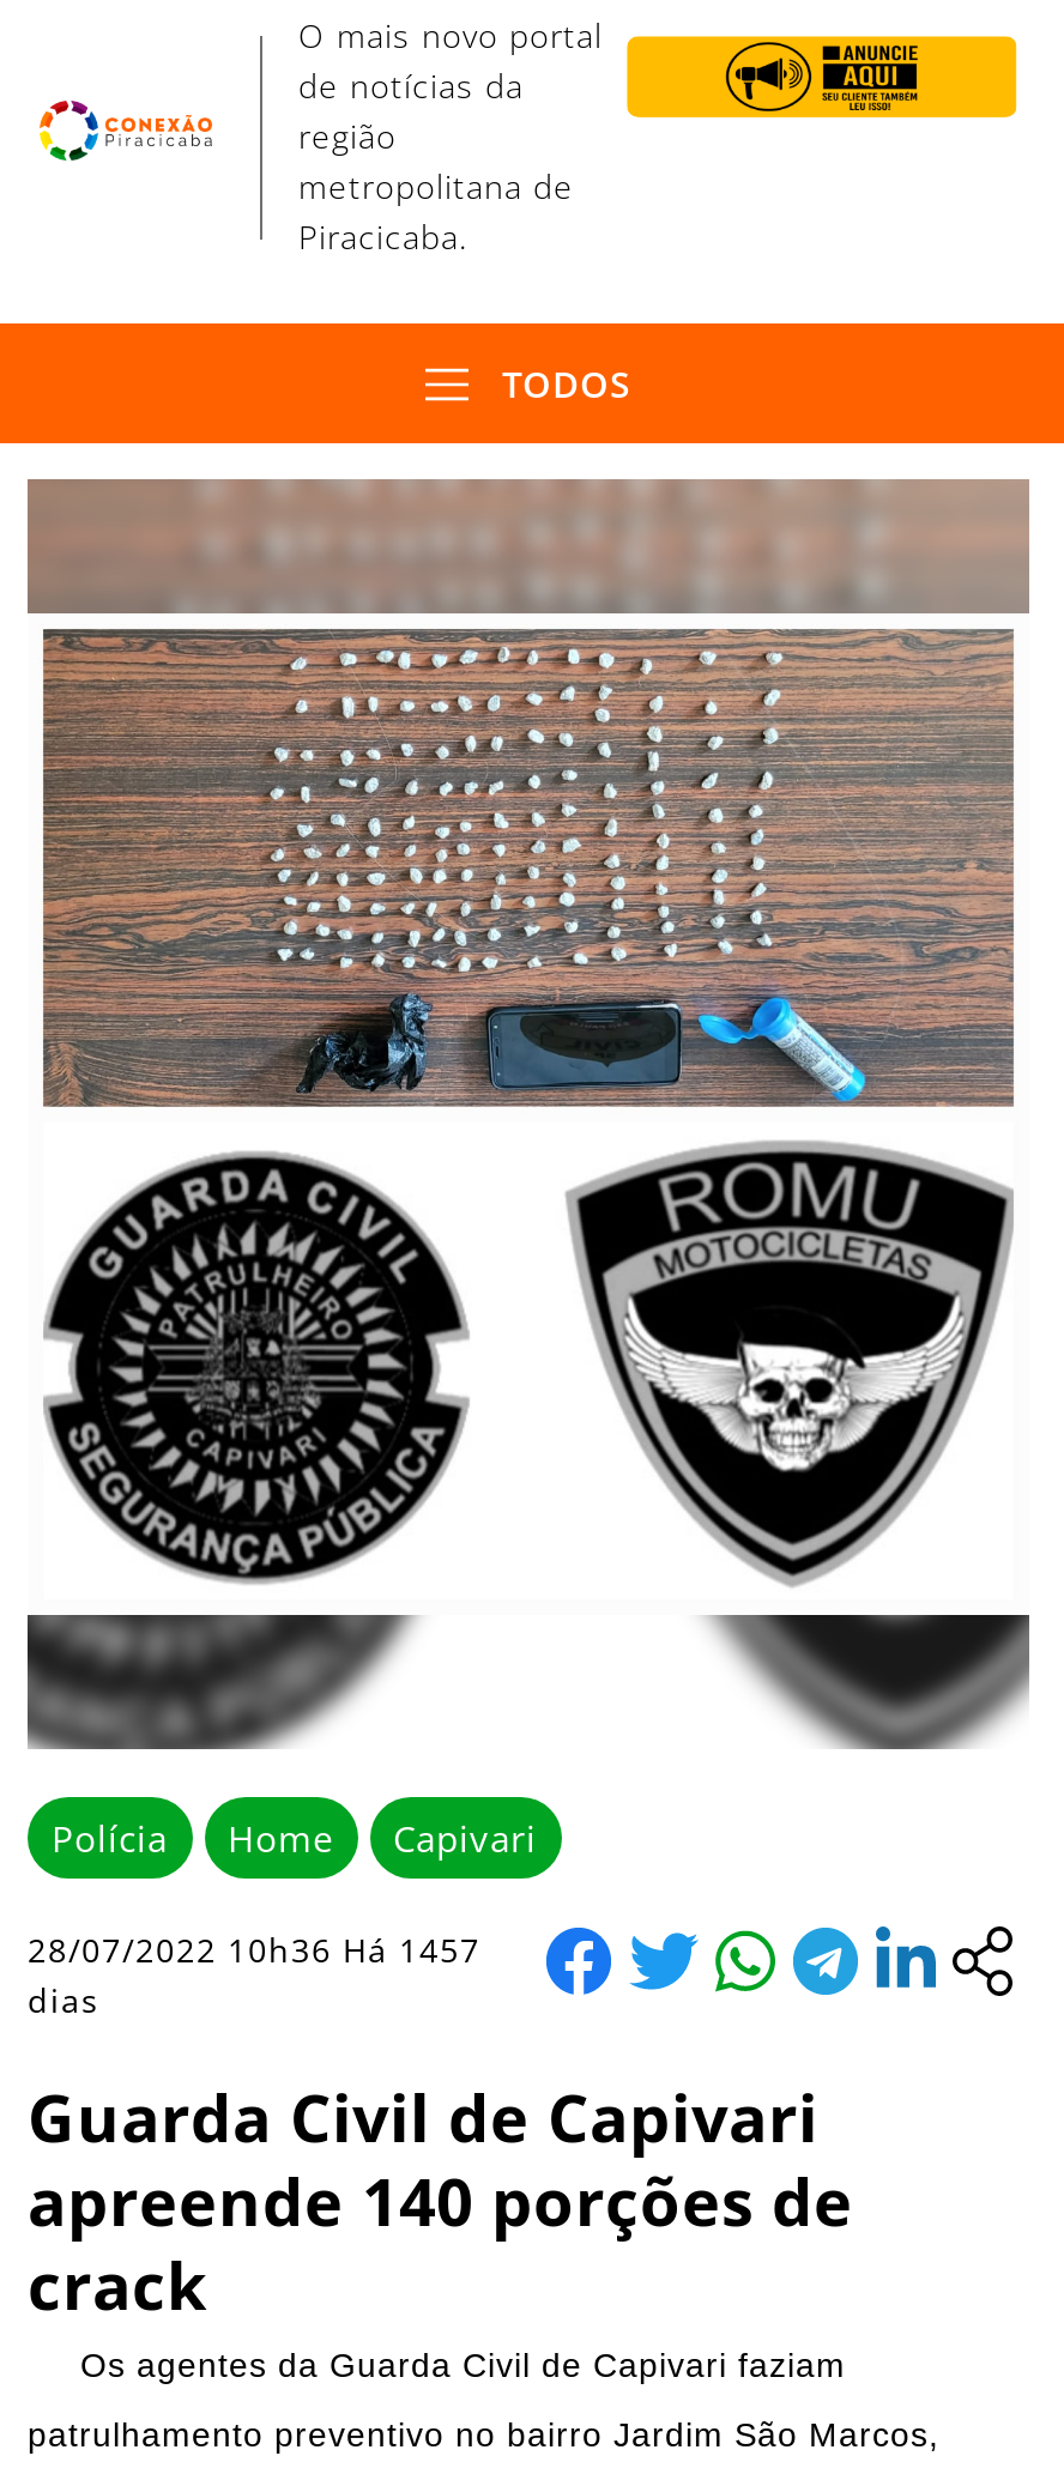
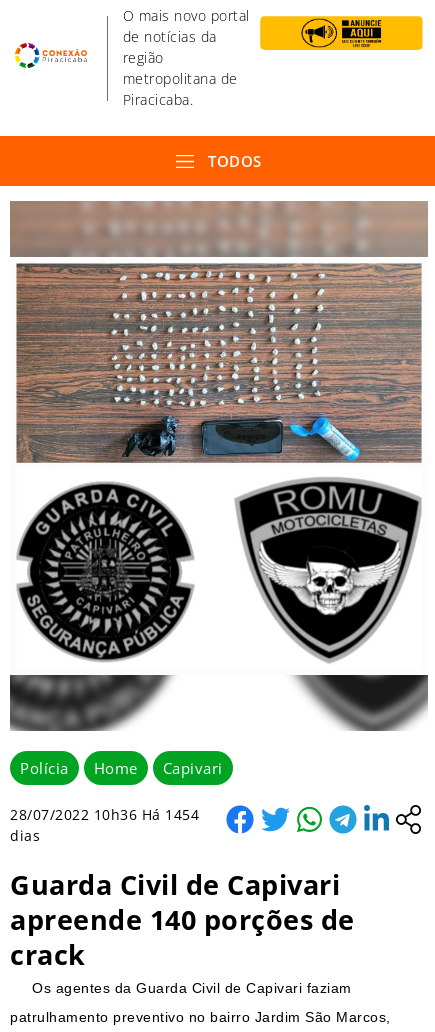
- 28/07/2022 10h36 Há 1457
+ 28/07/2022 10h36 Há 1454
